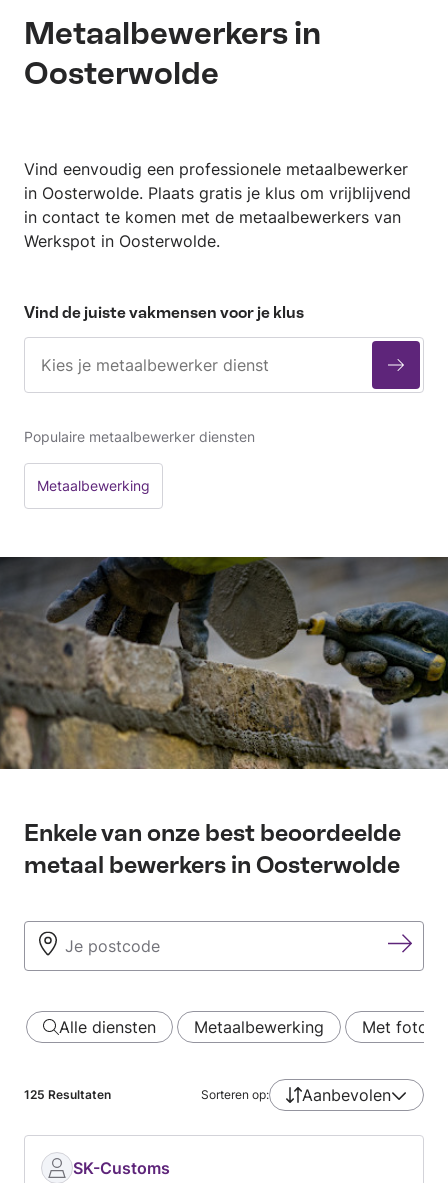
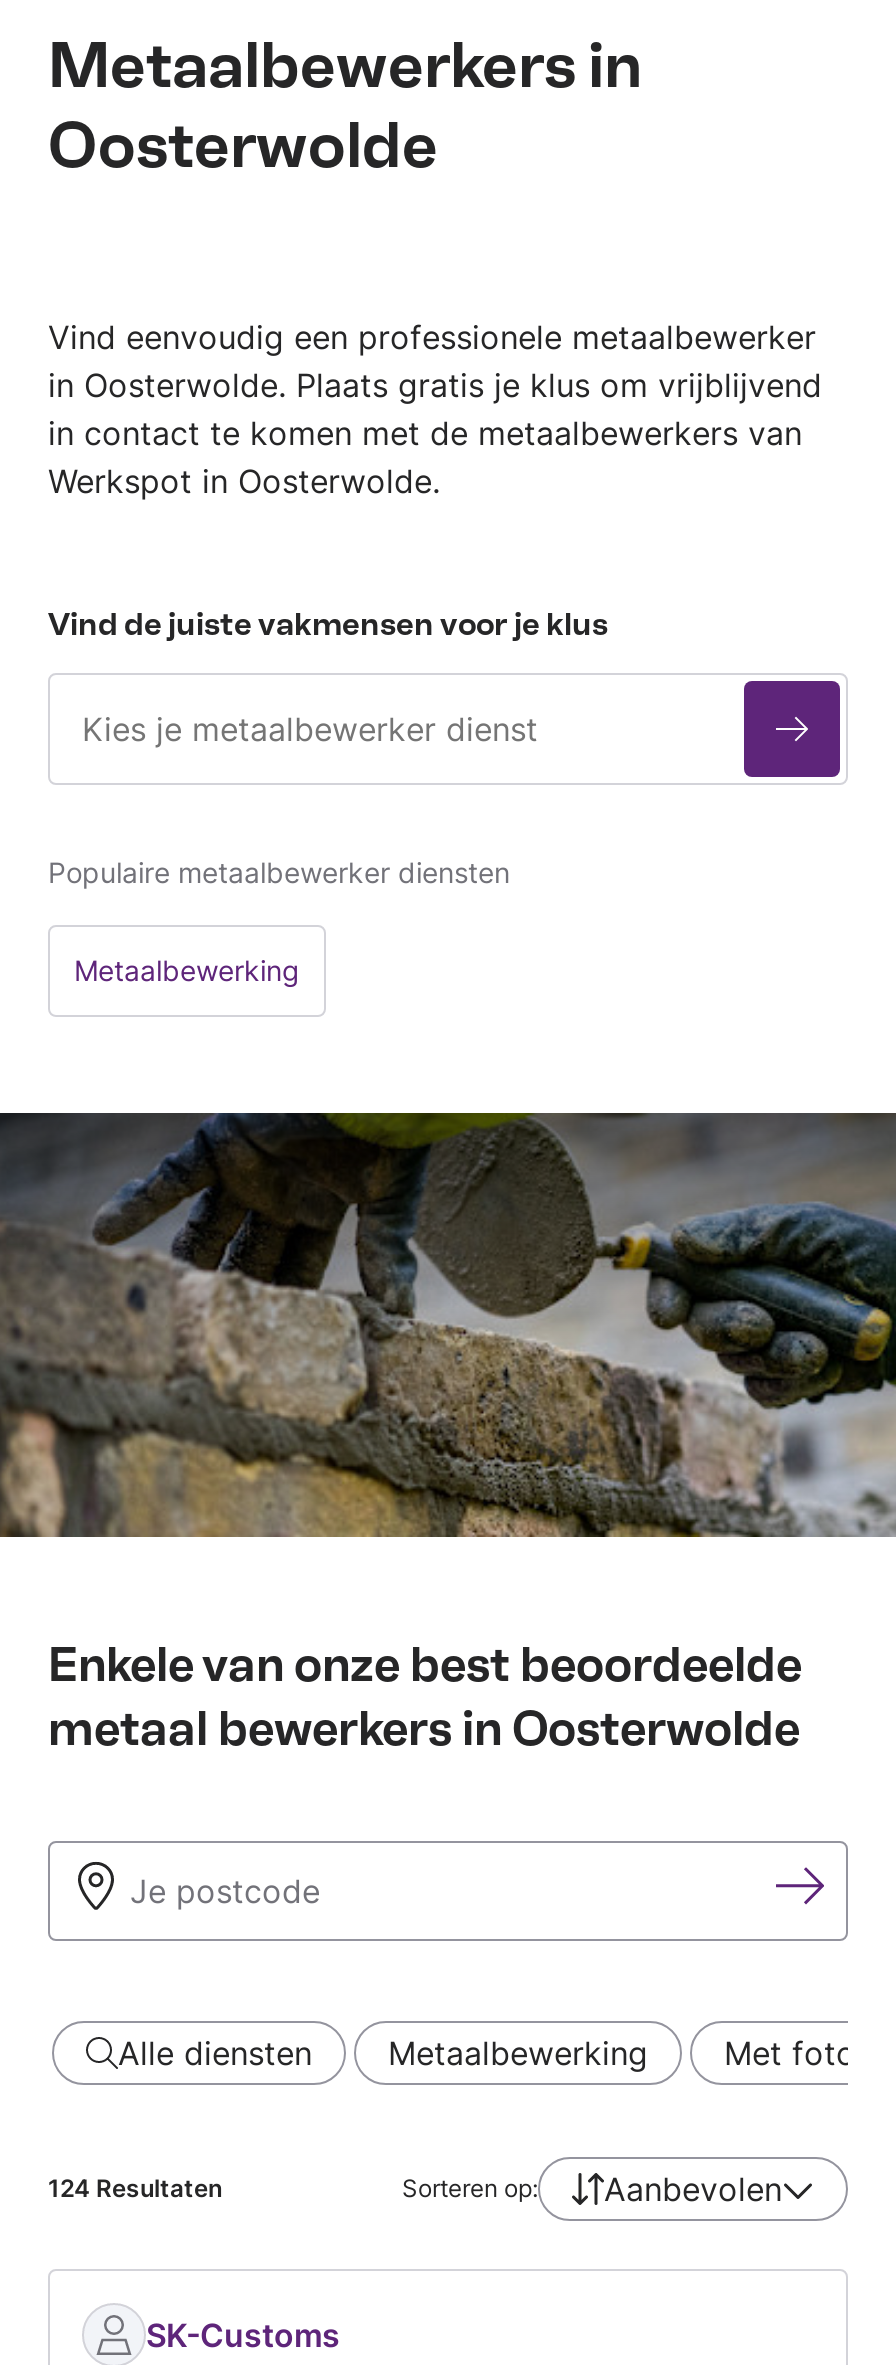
- 125 Resultaten
+ 124 Resultaten
